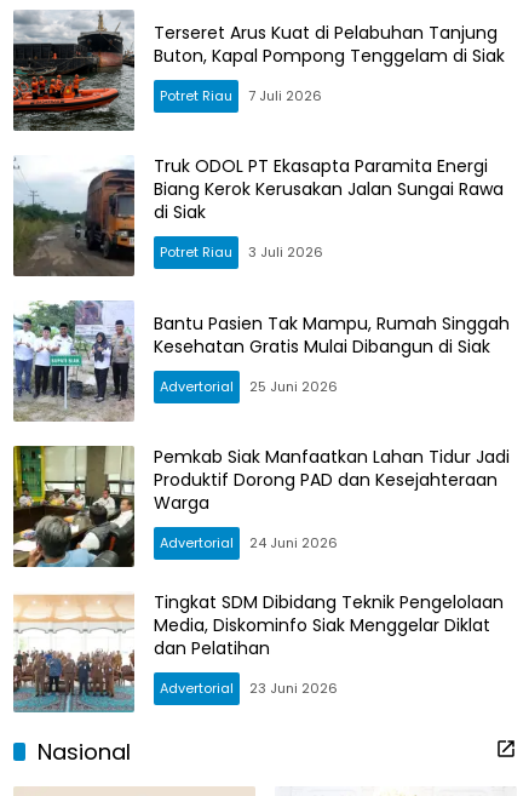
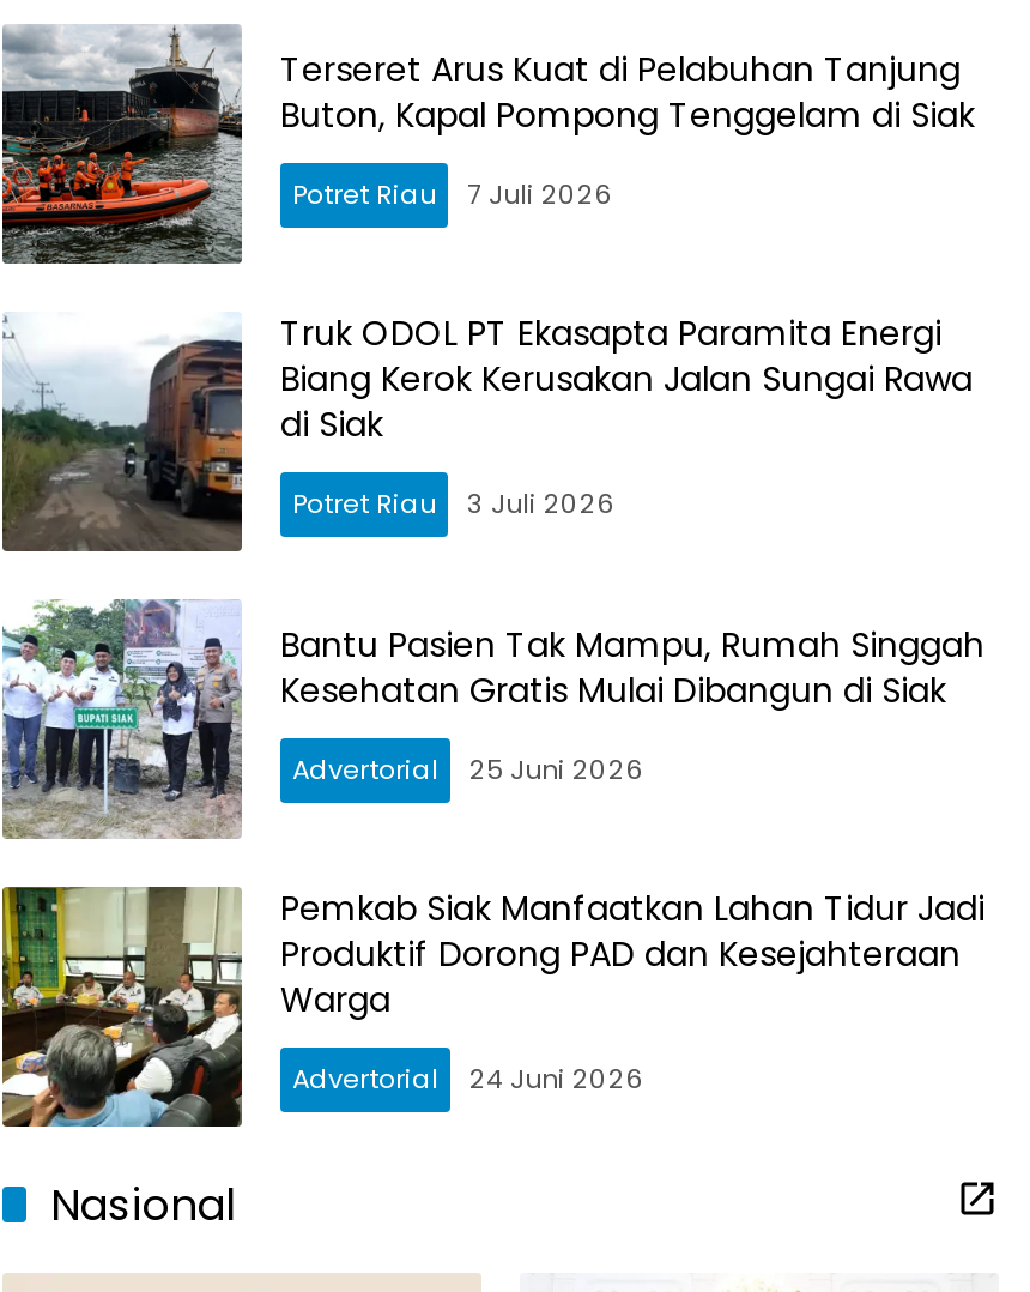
- [image]
- Tingkat SDM Dibidang Teknik Pengelolaan
- Media, Diskominfo Siak Menggelar Diklat
- dan Pelatihan
- Advertorial
- 23 Juni 2026

- [image]
